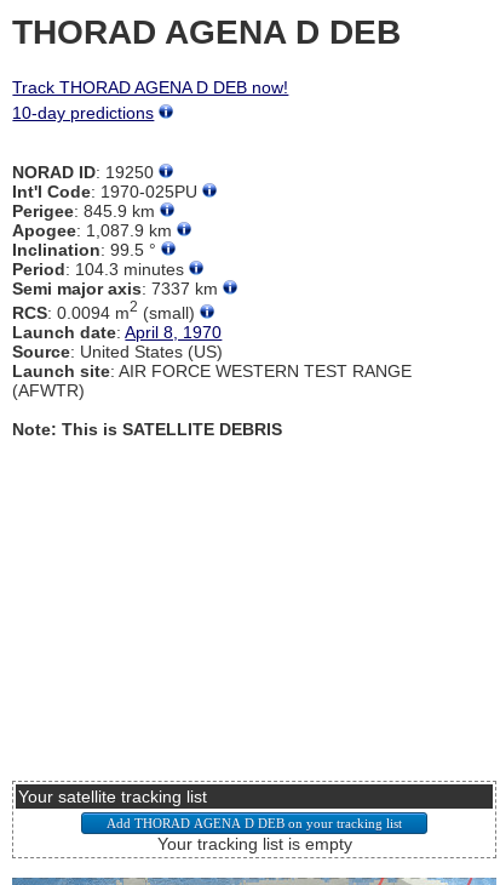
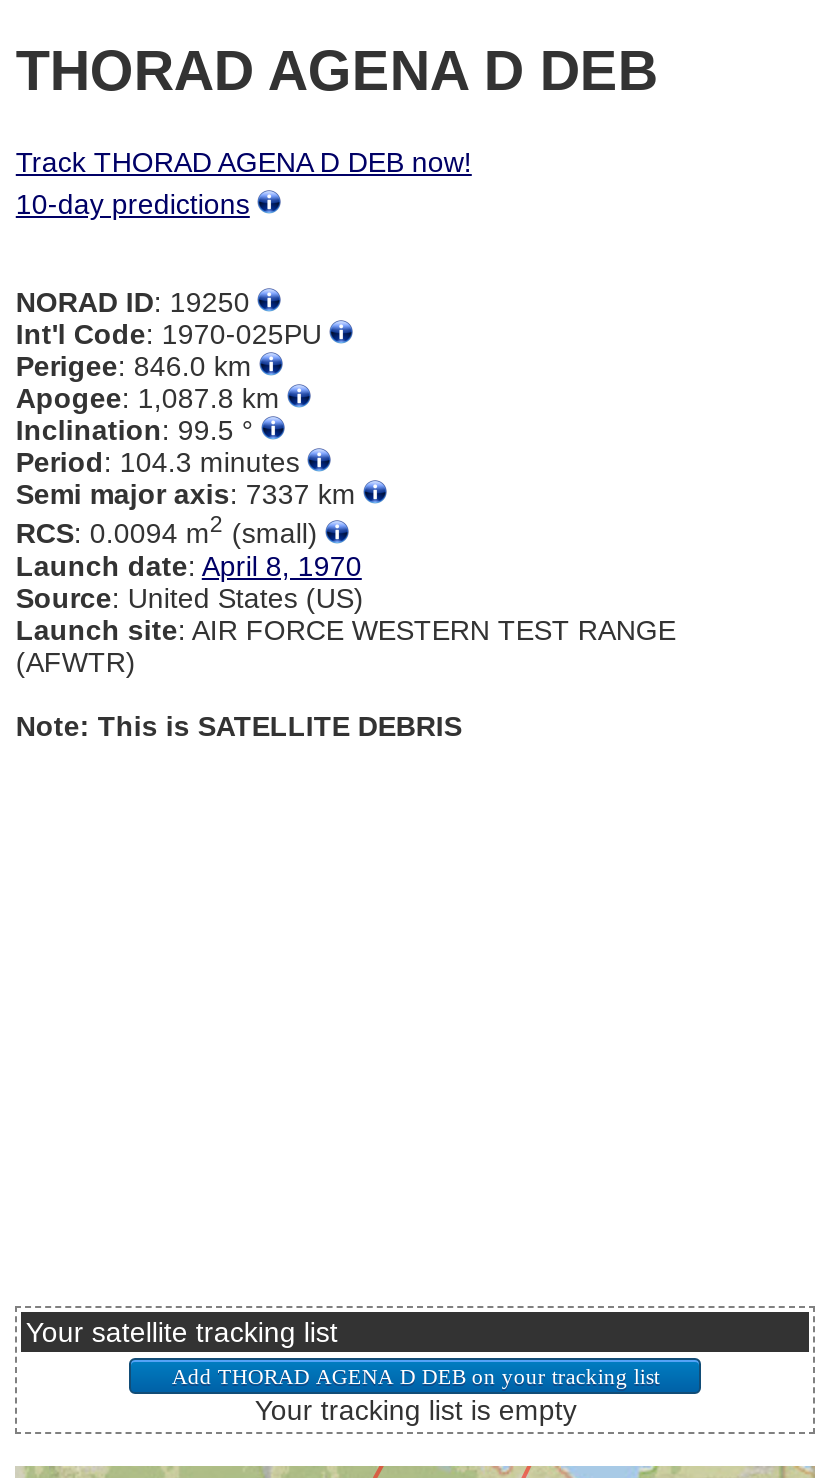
- Perigee: 845.9 km
+ Perigee: 846.0 km

- Apogee: 1,087.9 km
+ Apogee: 1,087.8 km
